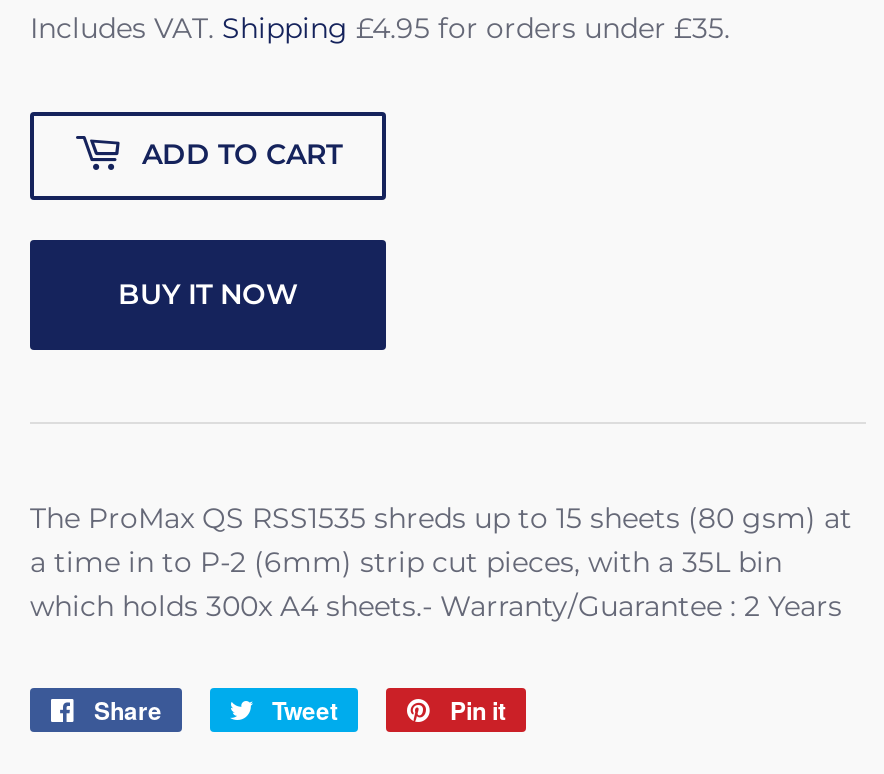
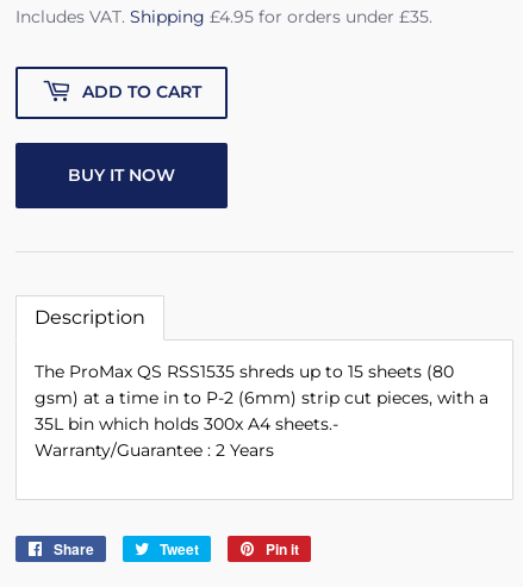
- The ProMax QS RSS1535 shreds up to 15 sheets (80 gsm) at
- a time in to P-2 (6mm) strip cut pieces, with a 35L bin
- which holds 300x A4 sheets.- Warranty/Guarantee : 2 Years
+ Description
+ The ProMax QS RSS1535 shreds up to 15 sheets (80
+ gsm) at a time in to P-2 (6mm) strip cut pieces, with a
+ 35L bin which holds 300x A4 sheets.-
+ Warranty/Guarantee : 2 Years
